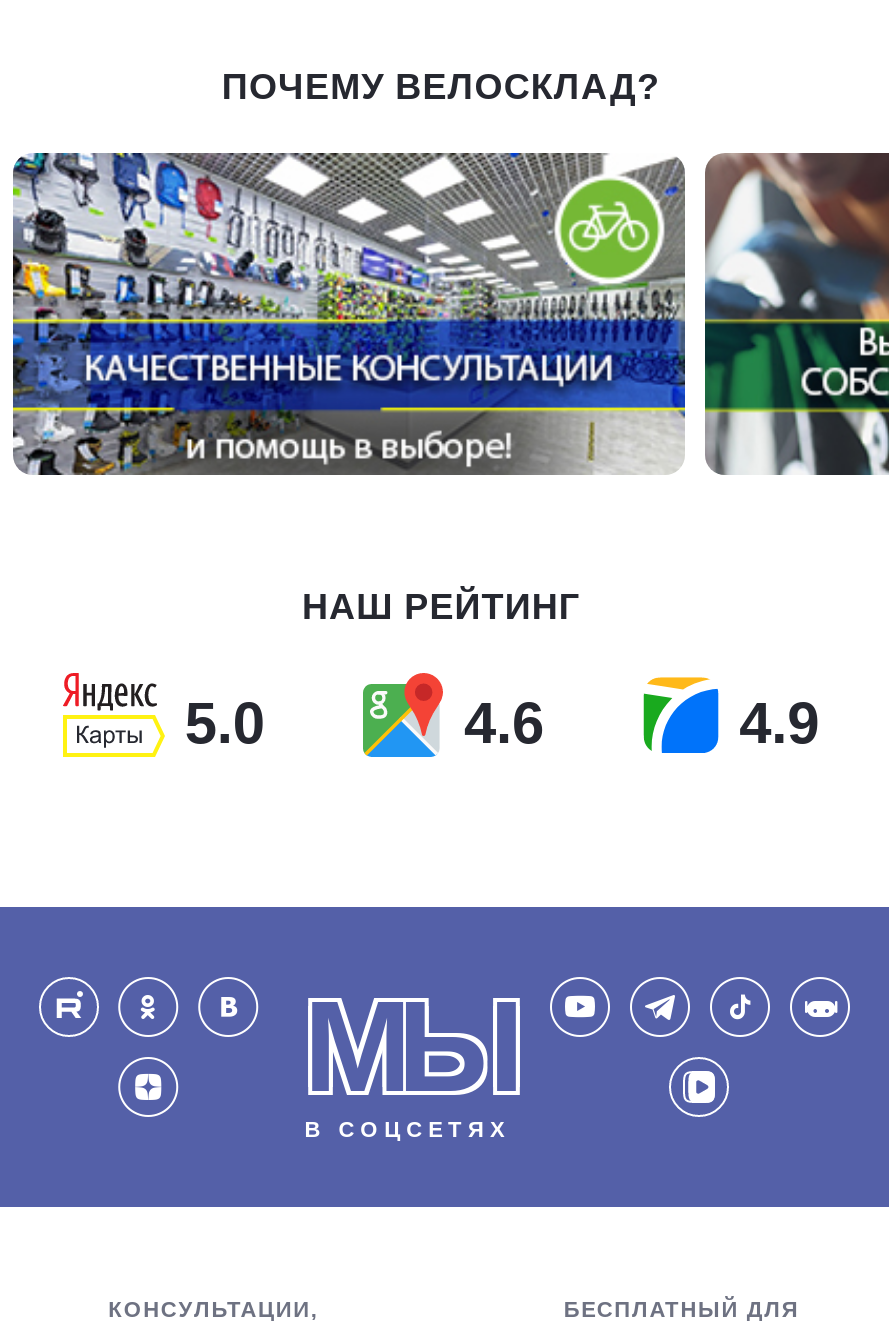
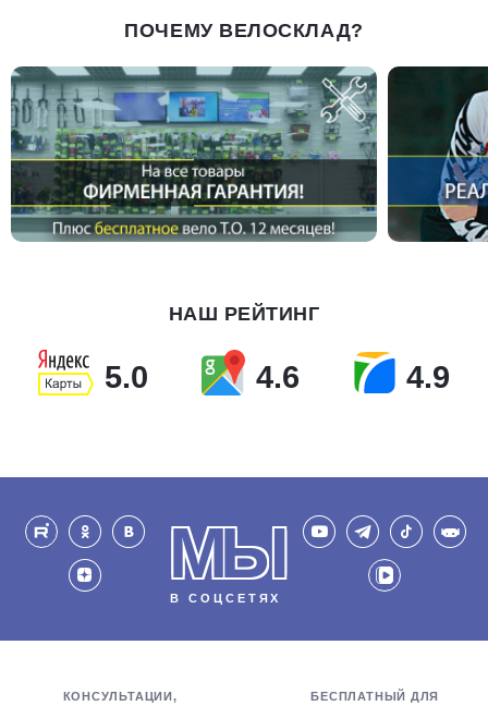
- [image]
+ [image]

- [image]
+ [image]
